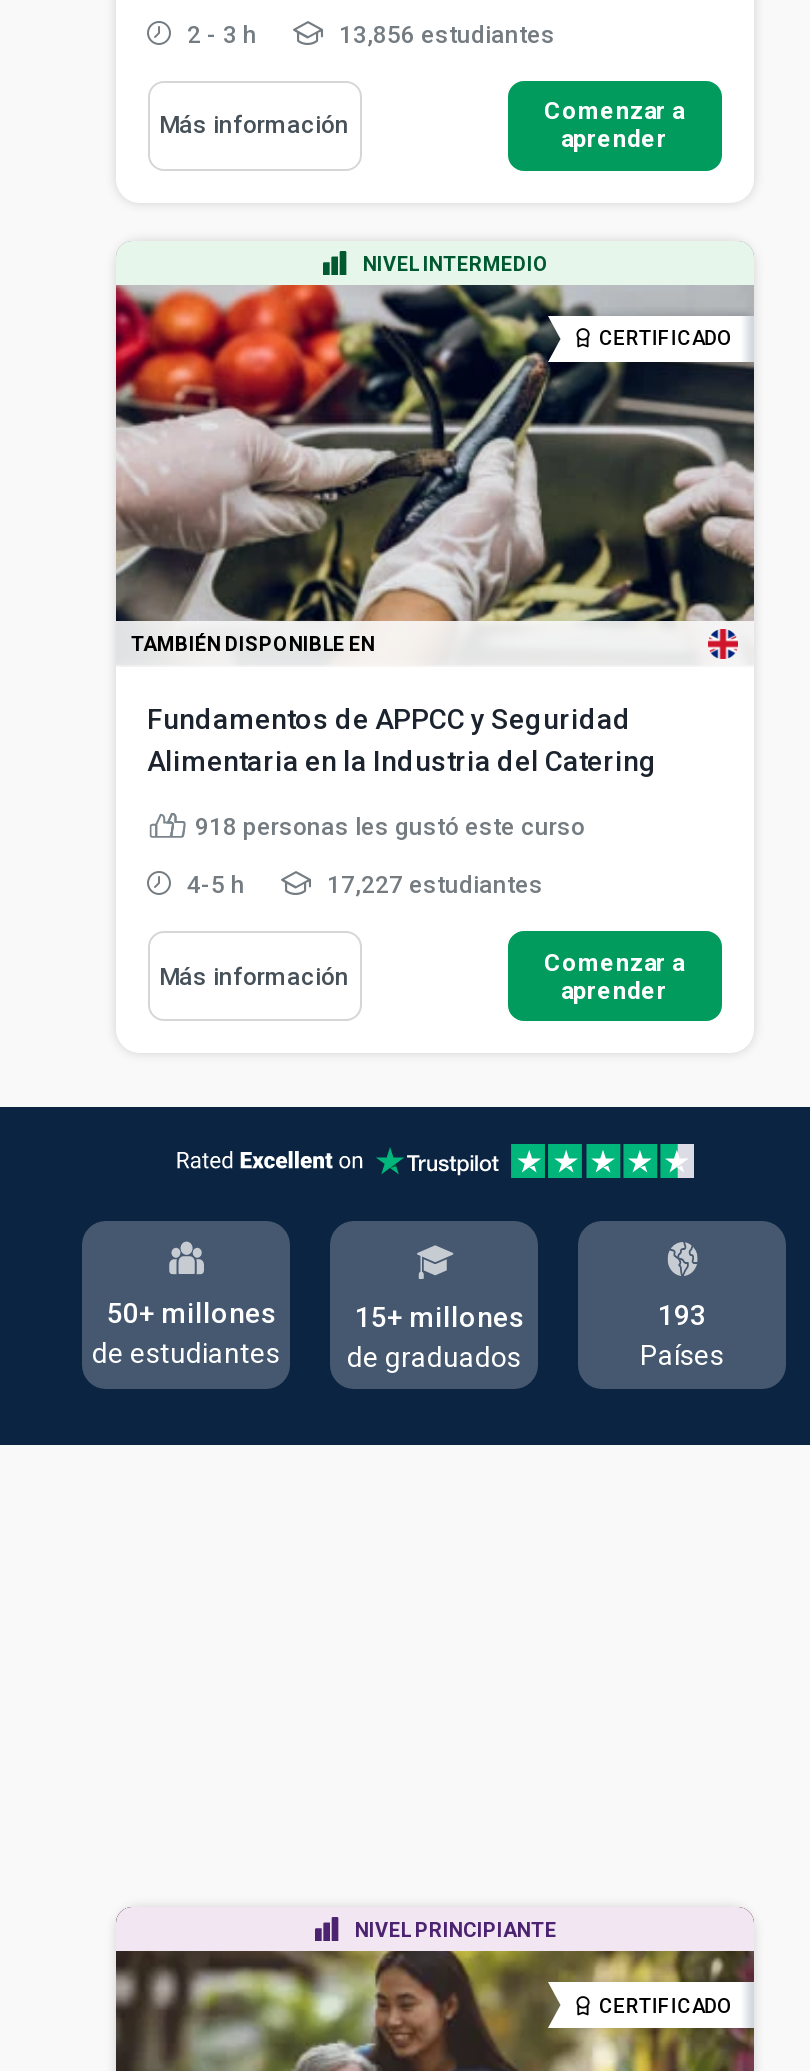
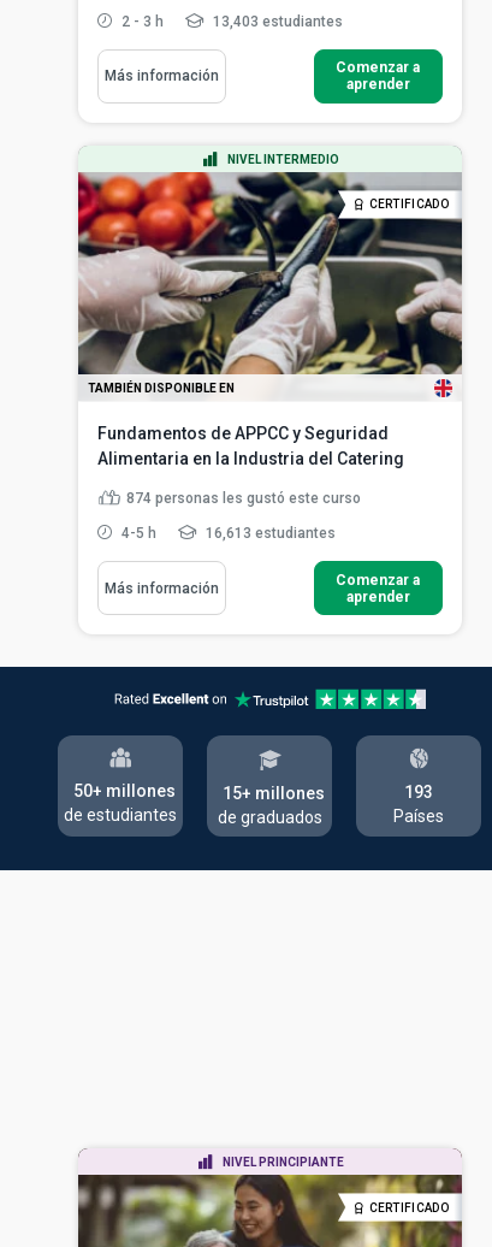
- 13,856 estudiantes
+ 13,403 estudiantes

- 918 personas les gustó este curso
+ 874 personas les gustó este curso

- 17,227 estudiantes
+ 16,613 estudiantes
